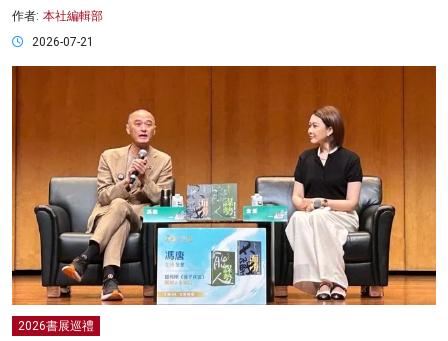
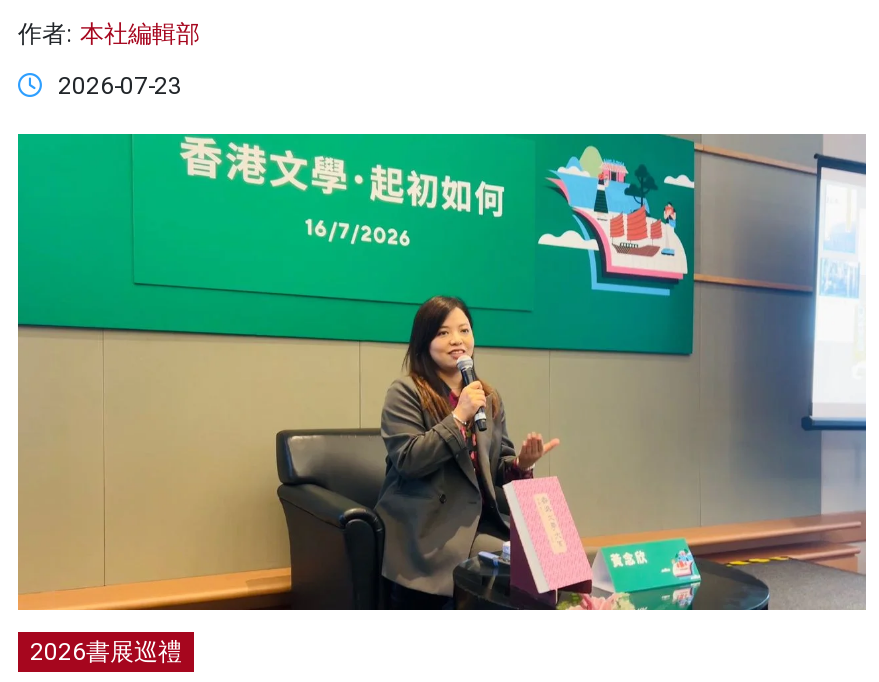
- 2026-07-21
+ 2026-07-23

- [image]
+ [image]
